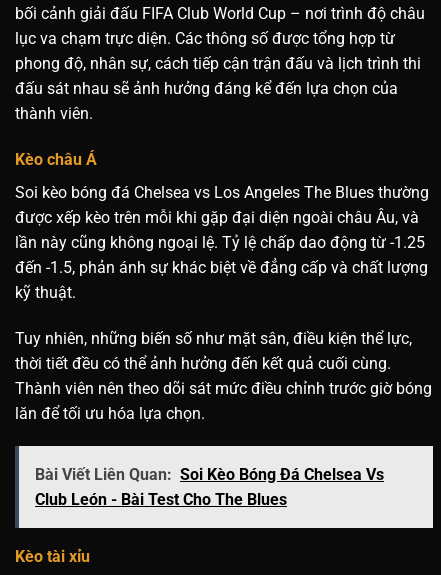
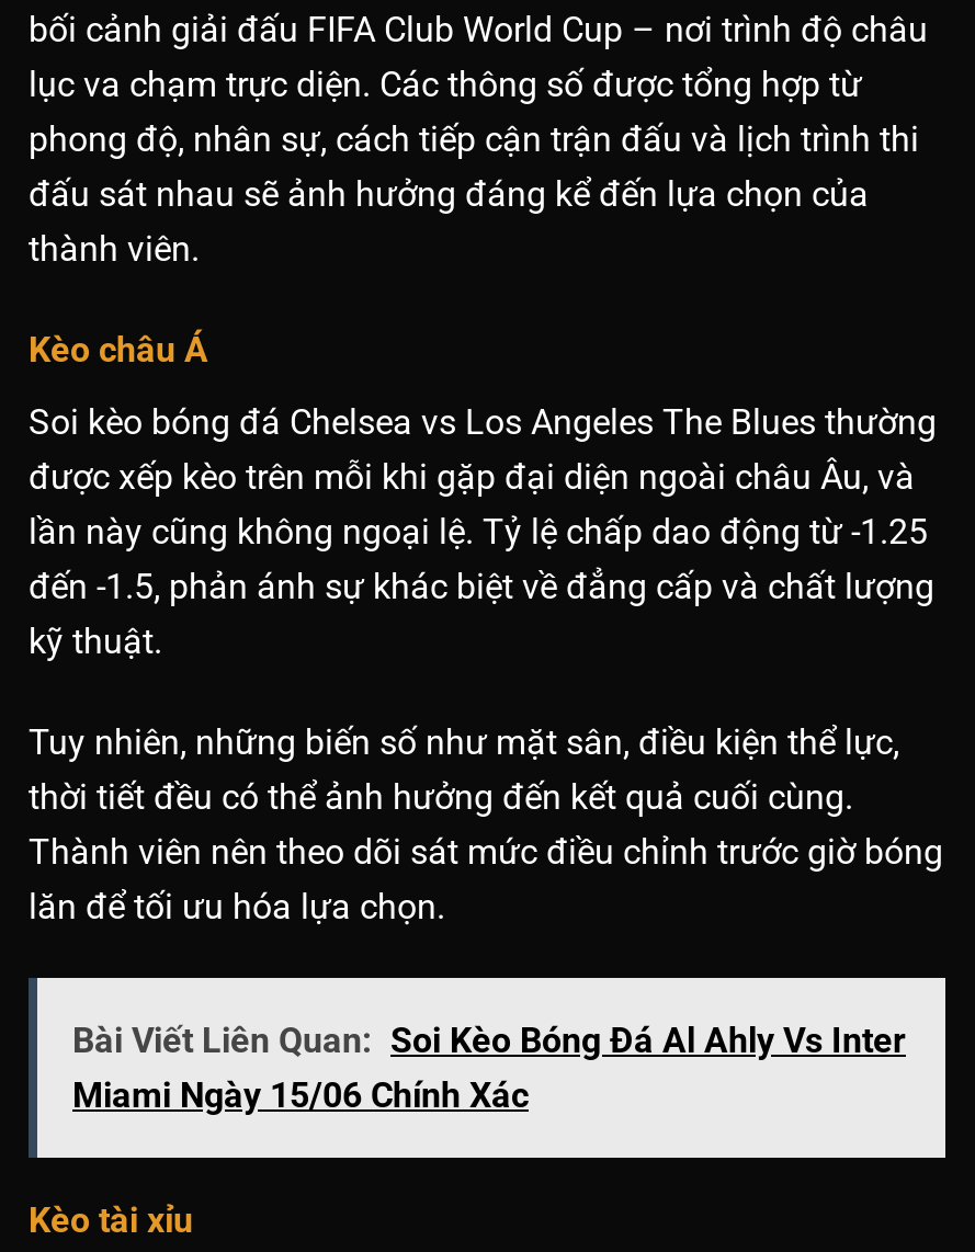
- Bài Viết Liên Quan: Soi Kèo Bóng Đá Chelsea Vs
- Club León - Bài Test Cho The Blues
+ Bài Viết Liên Quan: Soi Kèo Bóng Đá Al Ahly Vs Inter
+ Miami Ngày 15/06 Chính Xác
